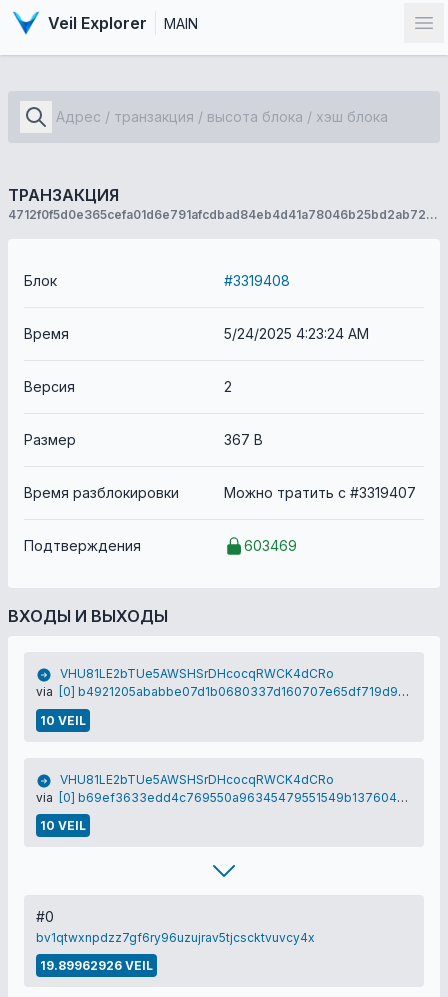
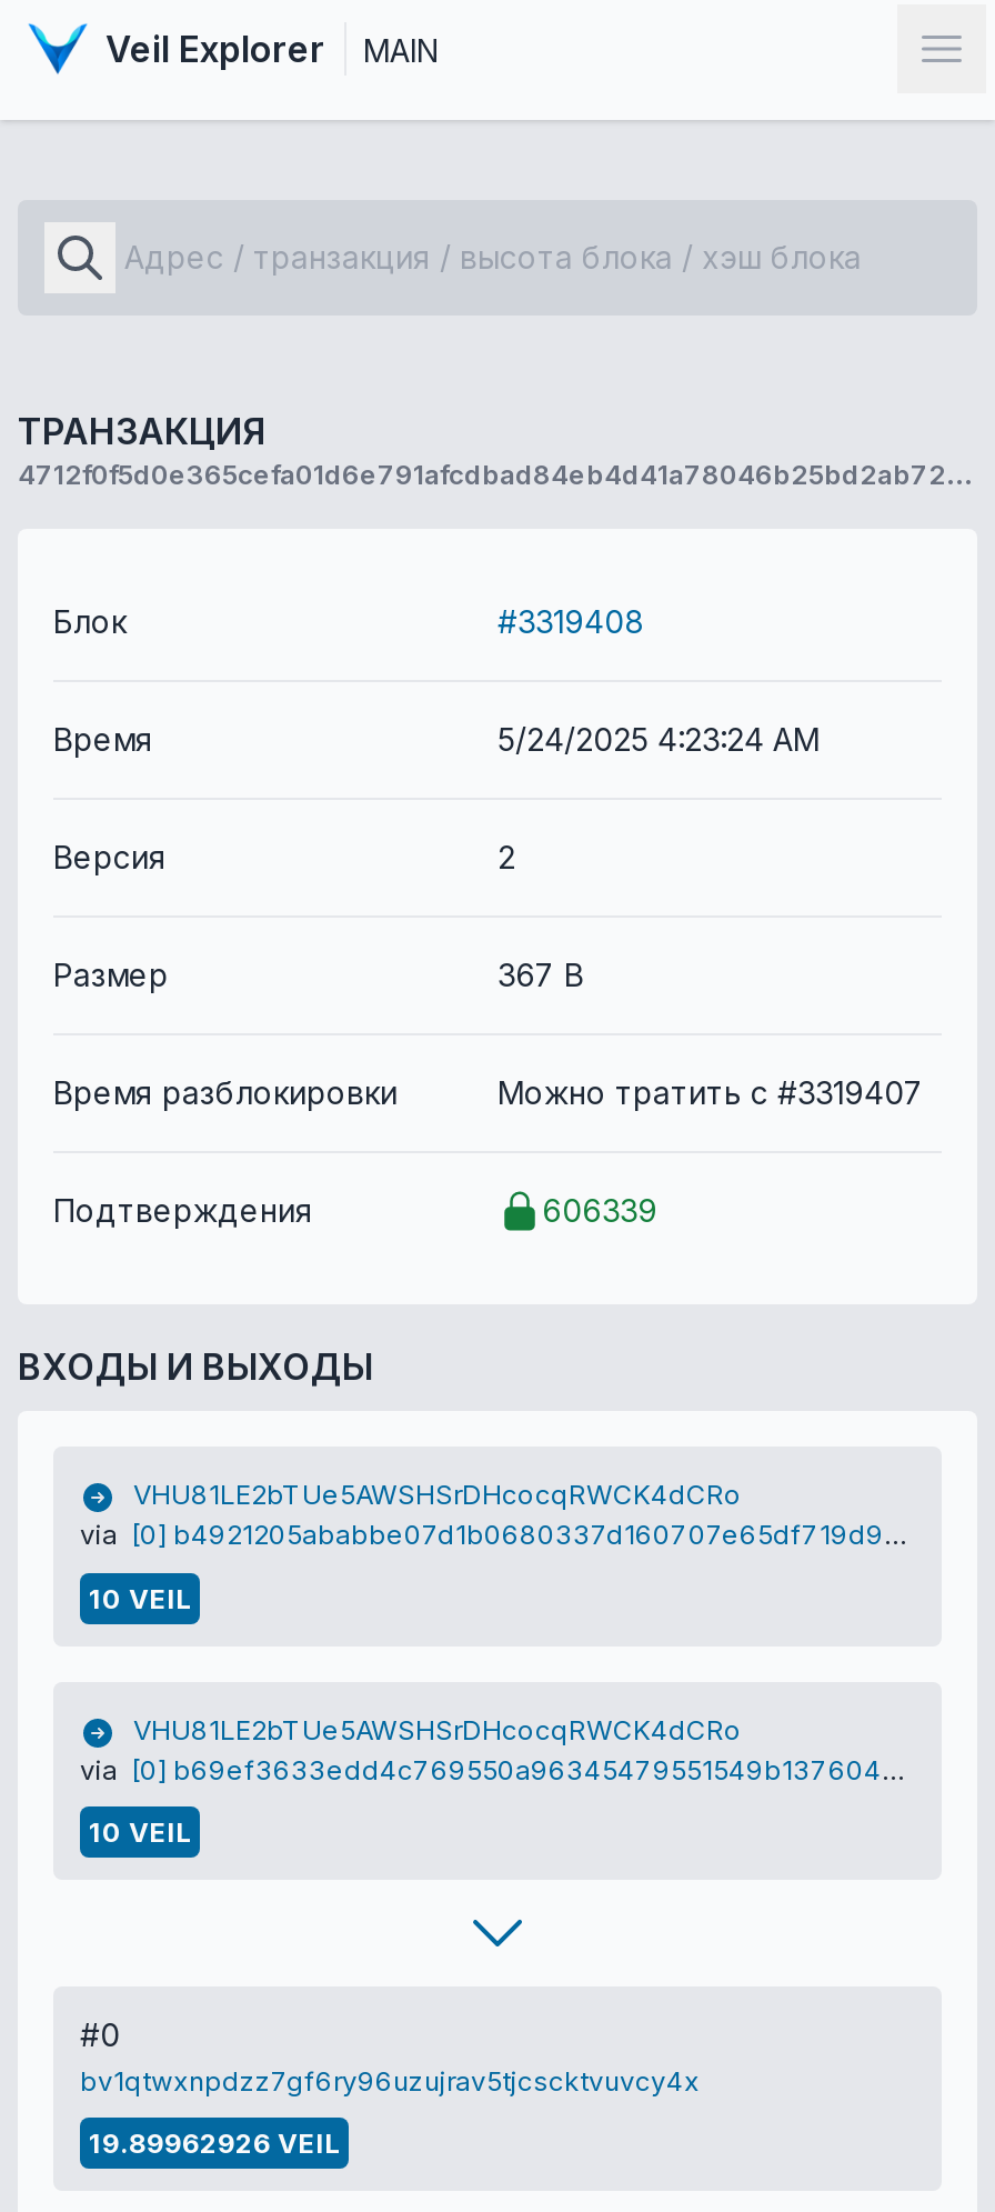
- 603469
+ 606339
